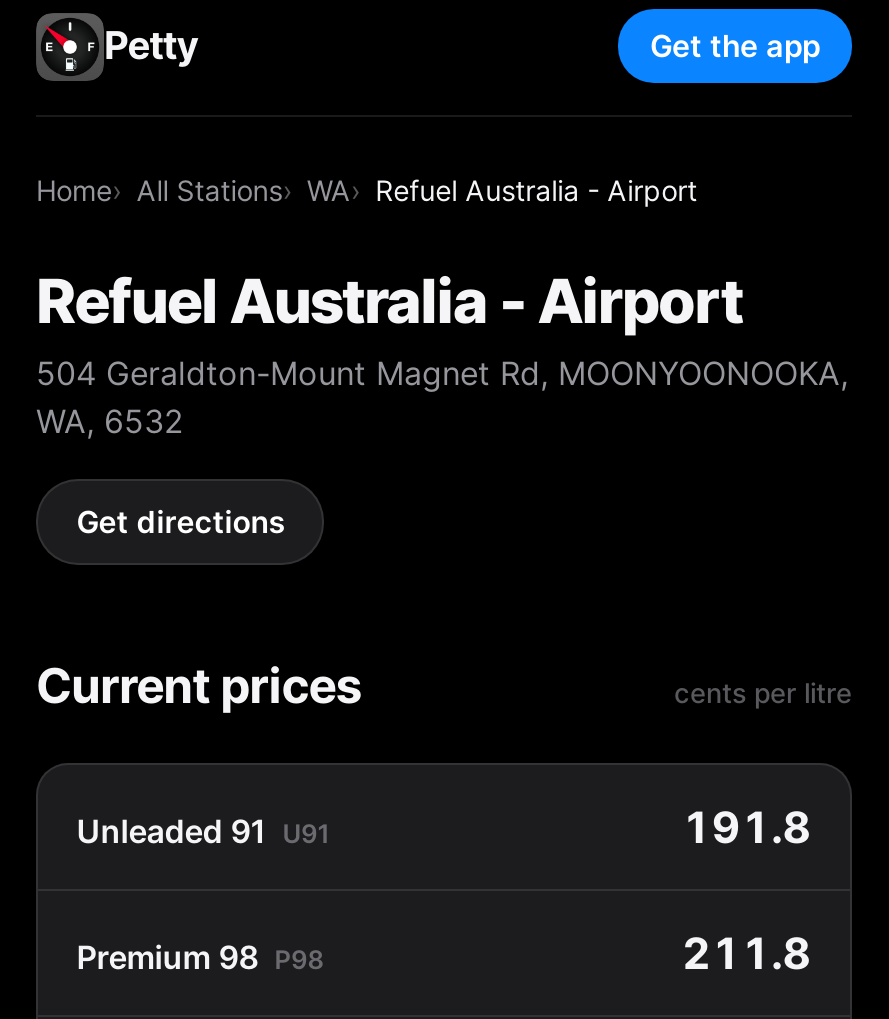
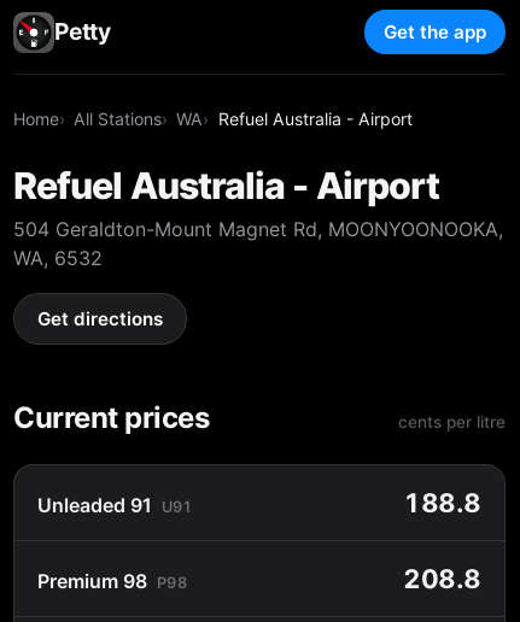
- 191.8
+ 188.8

- 211.8
+ 208.8
